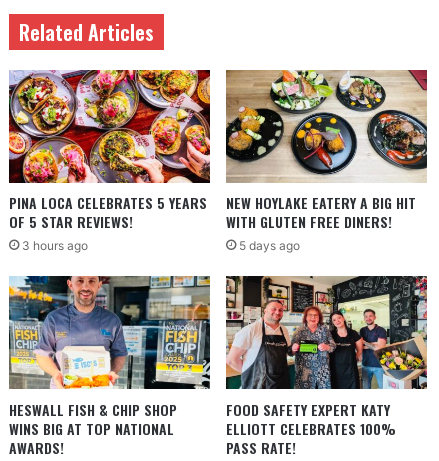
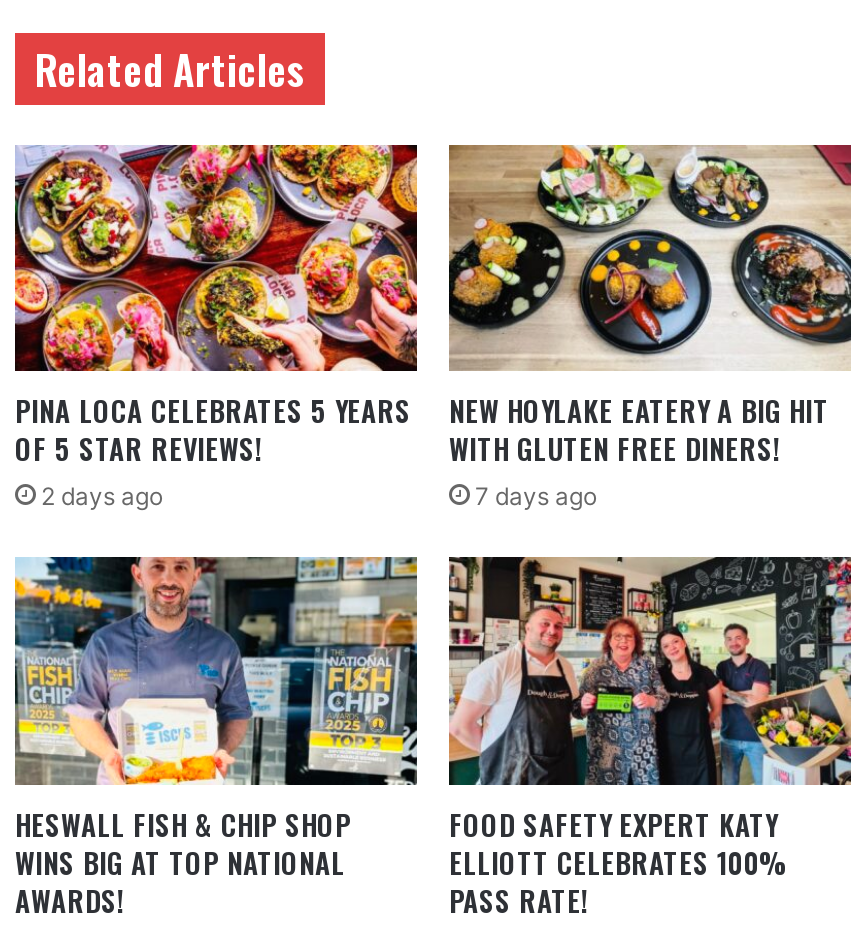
- 3 hours ago
+ 2 days ago

- 5 days ago
+ 7 days ago
